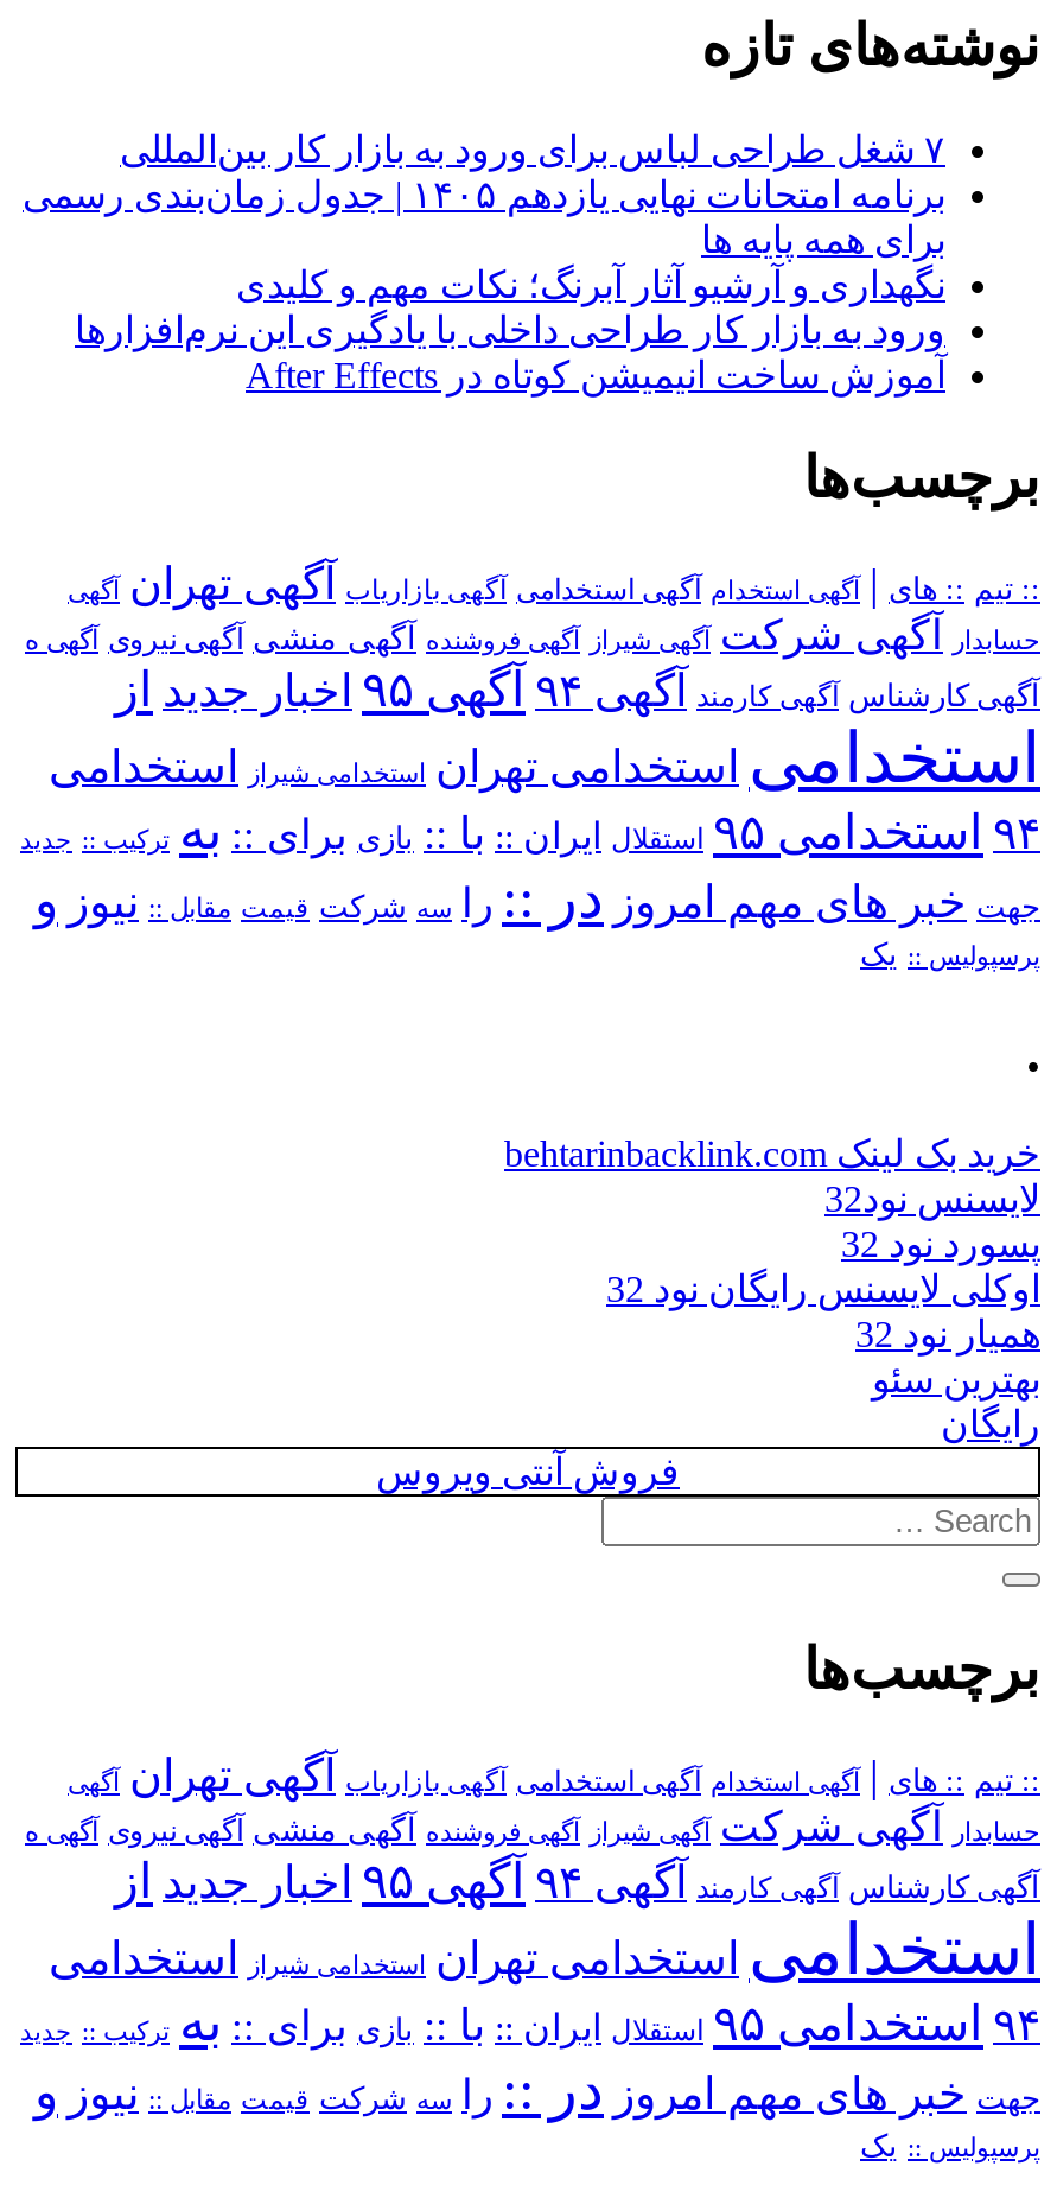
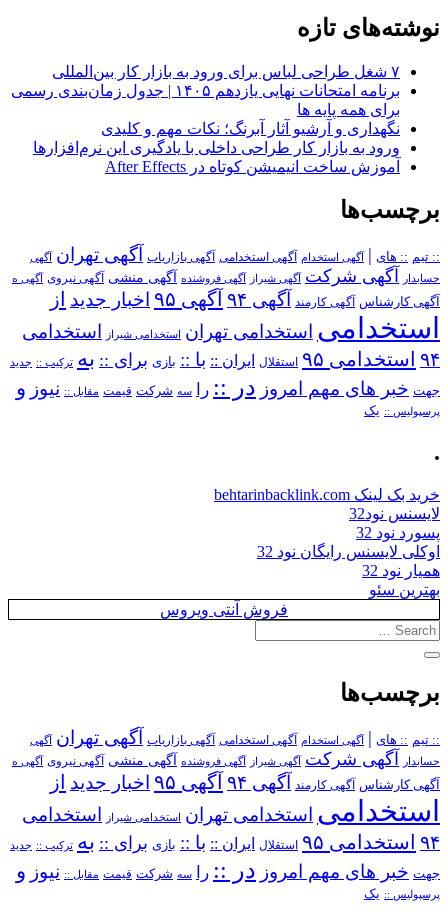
- رایگان
